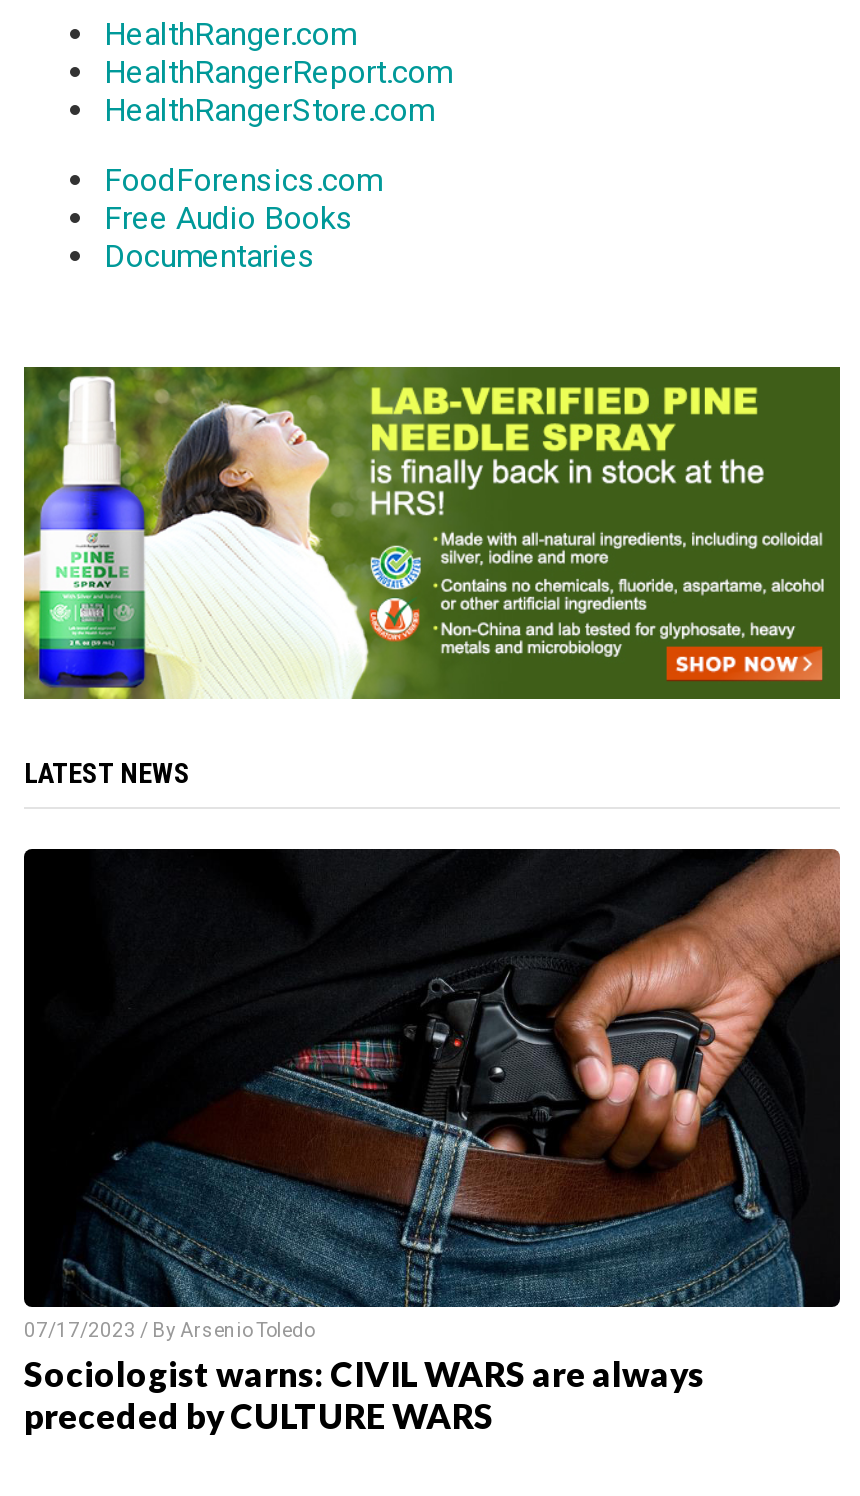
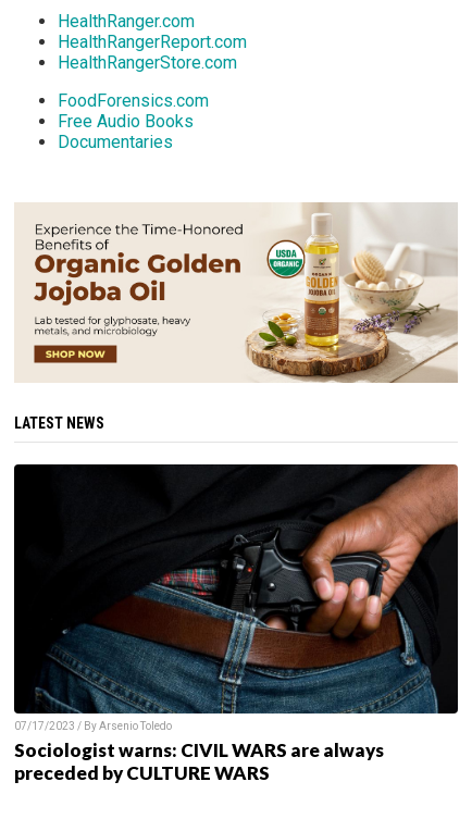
- [image]
+ [image]
